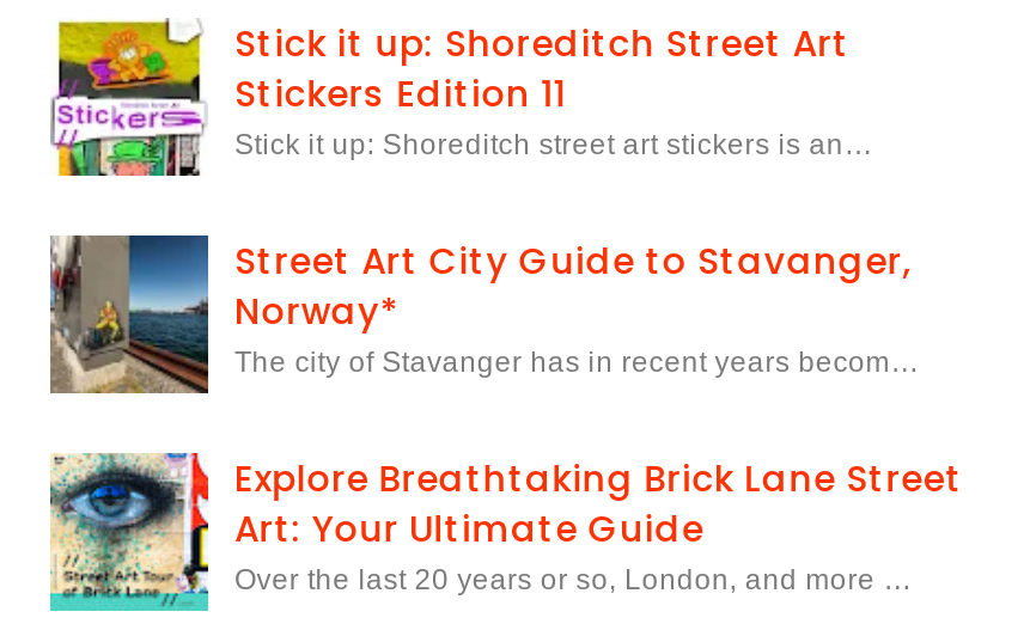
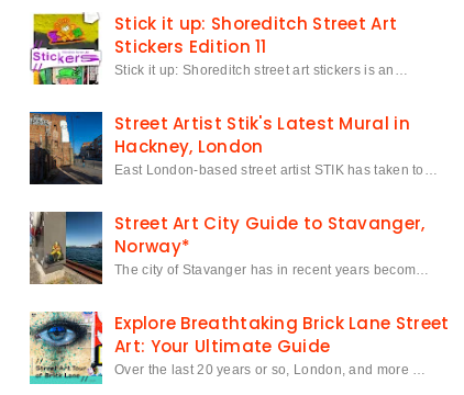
+ [image]
+ Street Artist Stik's Latest Mural in
+ Hackney, London
+ East London-based street artist STIK has taken to…
